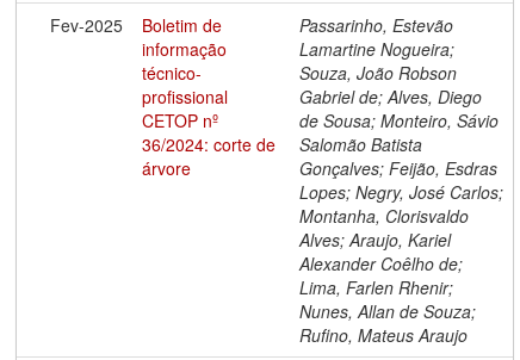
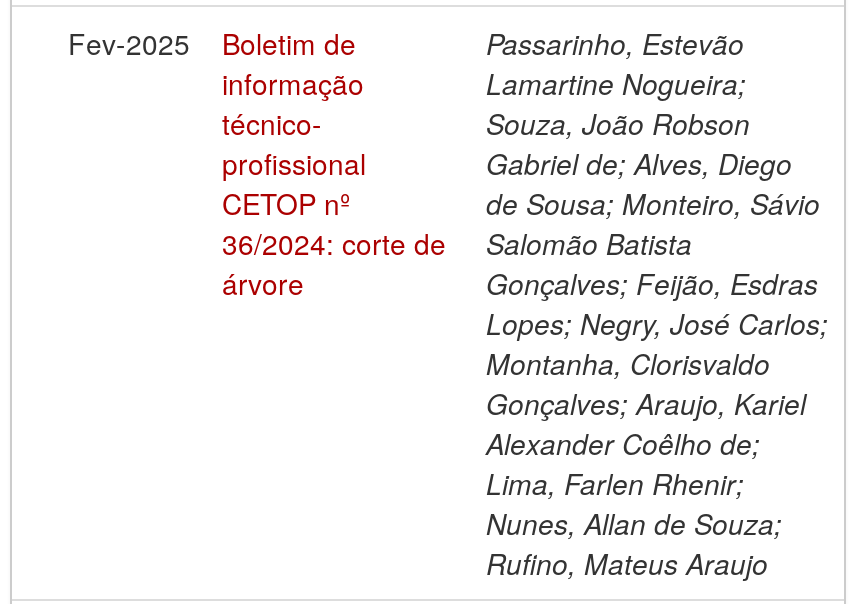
- Alves; Araujo, Kariel
+ Gonçalves; Araujo, Kariel
